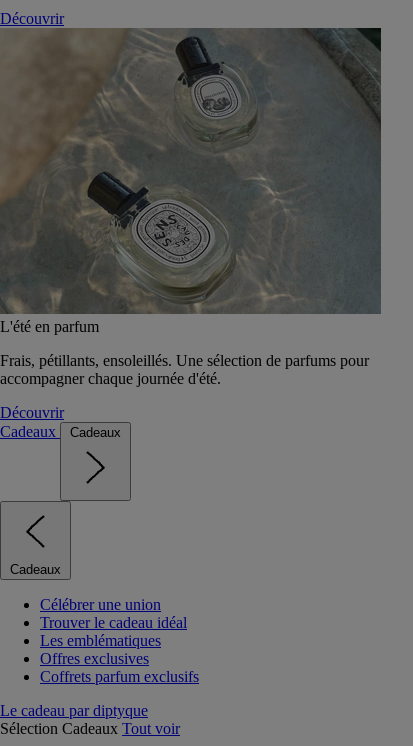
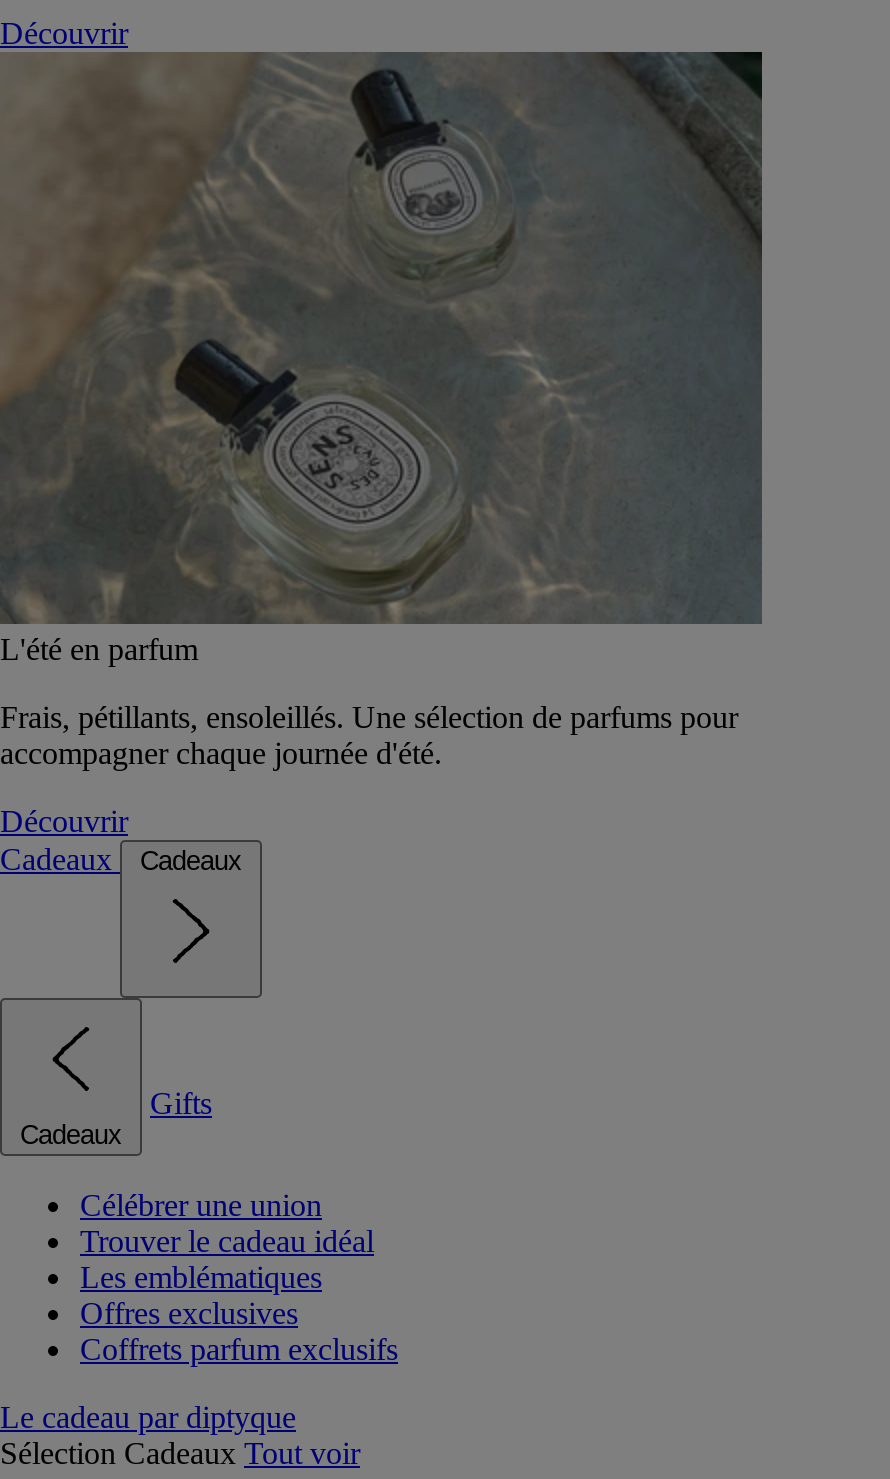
+ Gifts
